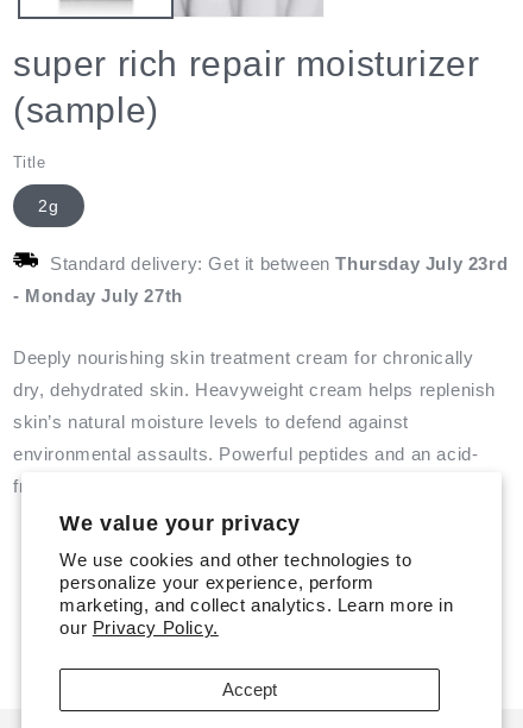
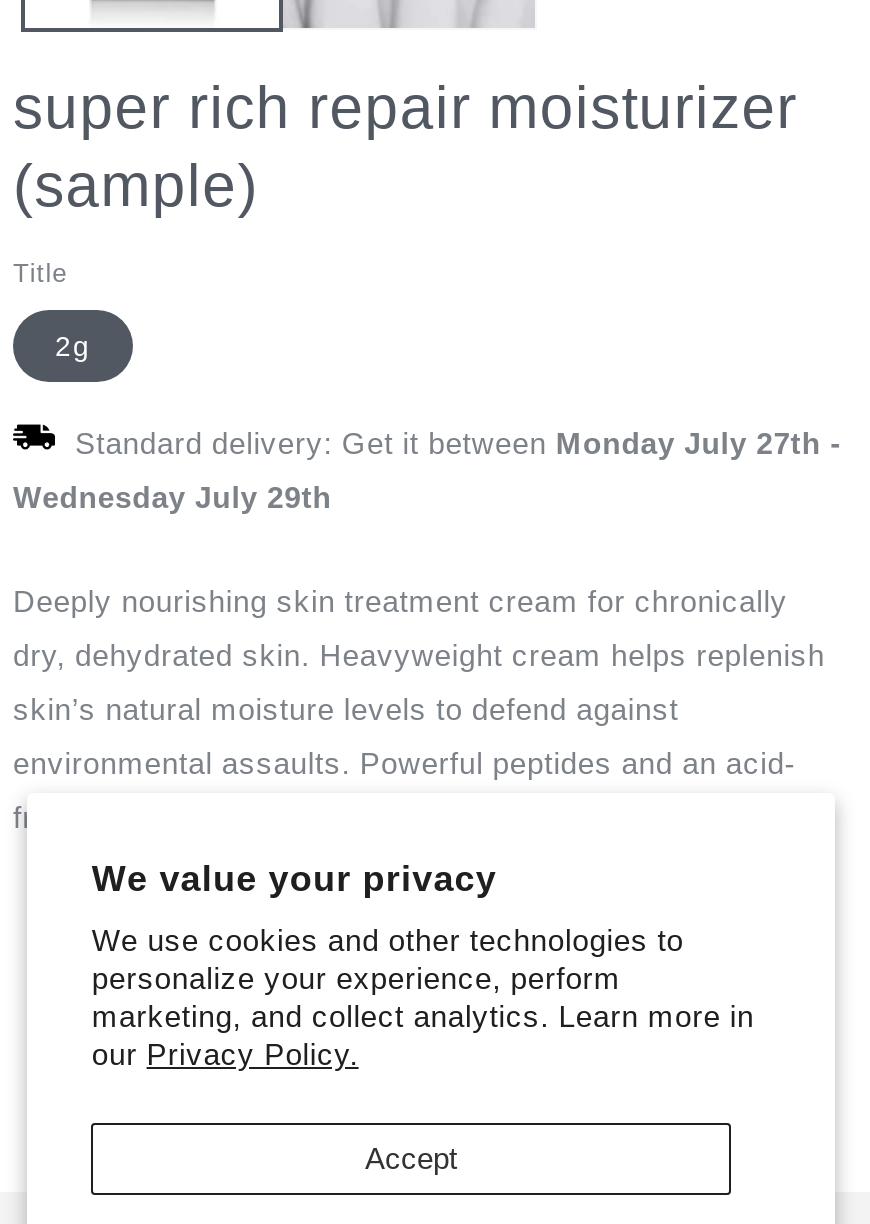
- Standard delivery: Get it between Thursday July 23rd
+ Standard delivery: Get it between Monday July 27th -

- - Monday July 27th
+ Wednesday July 29th
